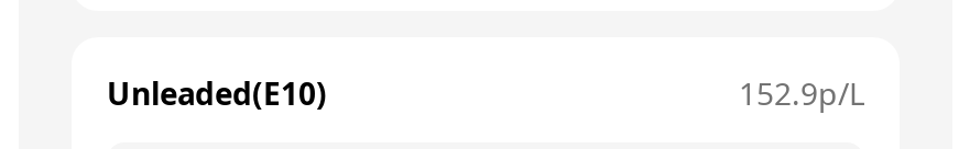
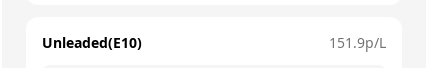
- 152.9p/L
+ 151.9p/L
